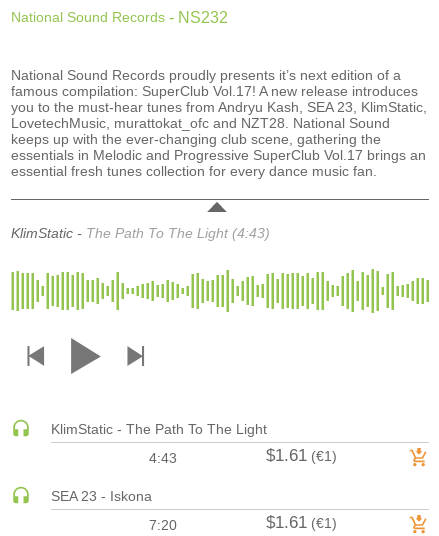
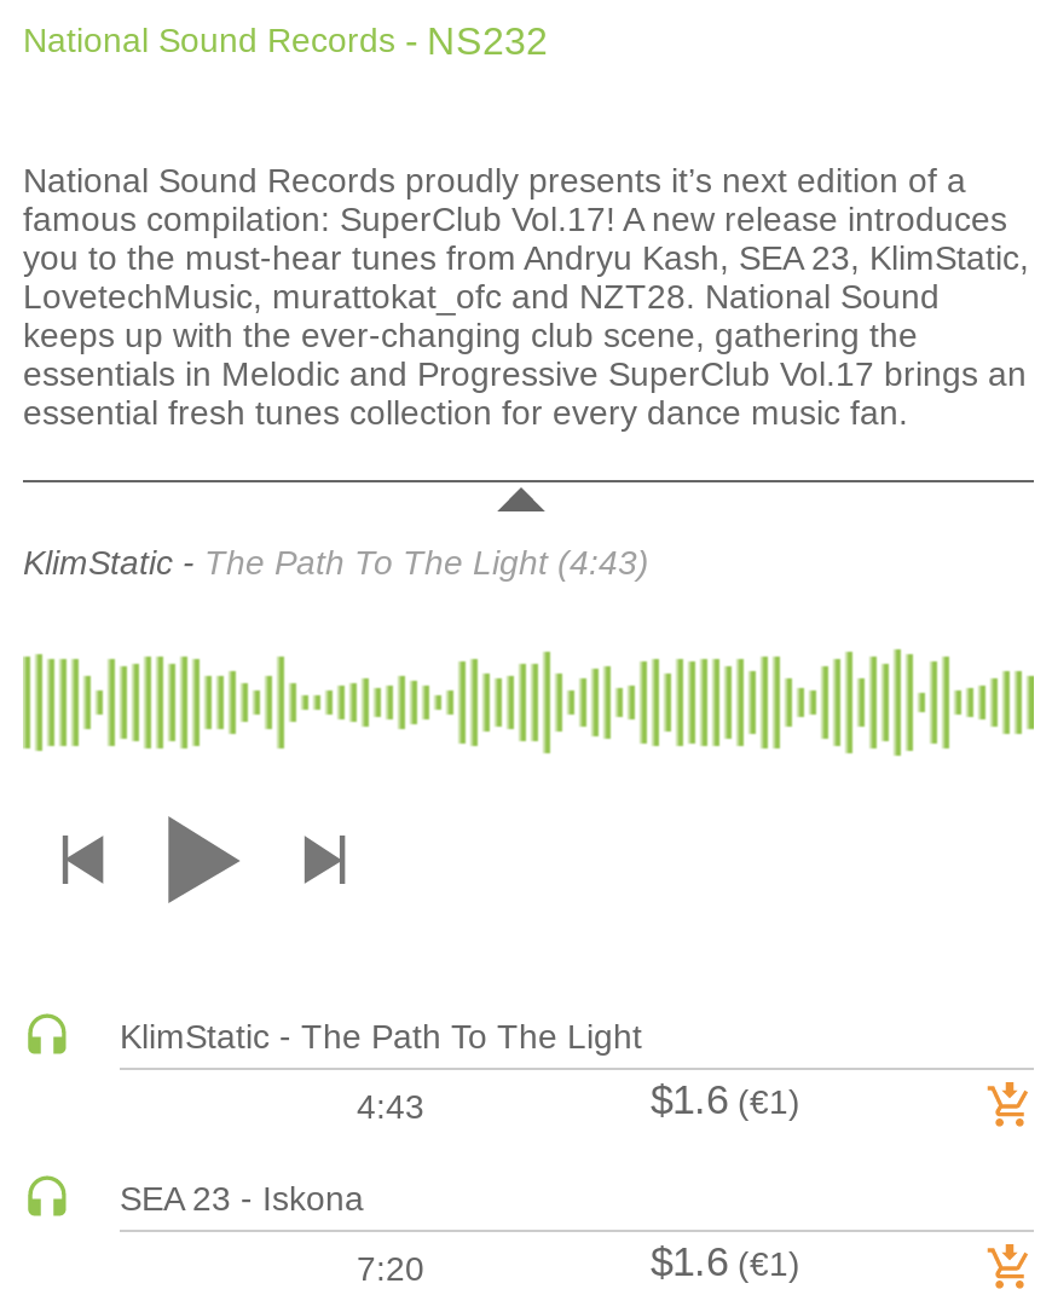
- $1.61 (€1)
+ $1.6 (€1)

- $1.61 (€1)
+ $1.6 (€1)
